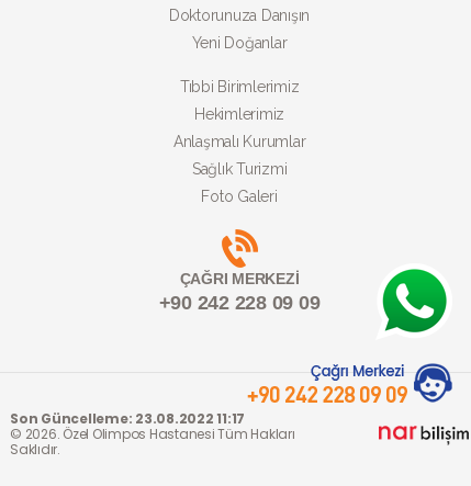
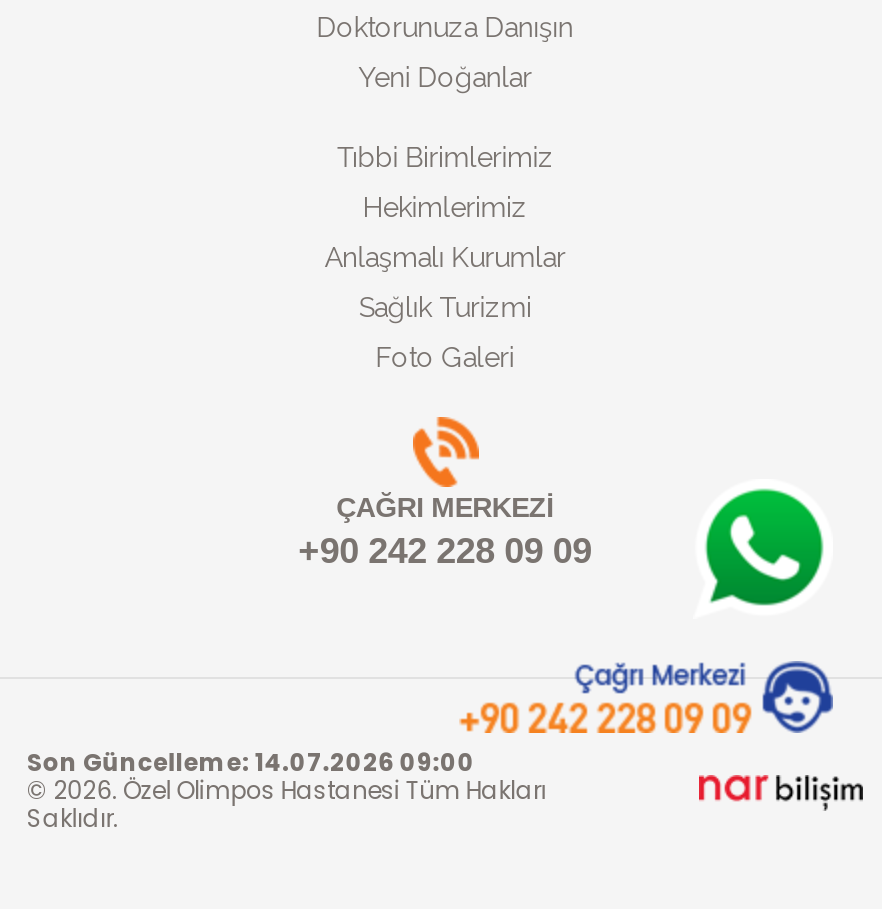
- Son Güncelleme: 23.08.2022 11:17
+ Son Güncelleme: 14.07.2026 09:00
